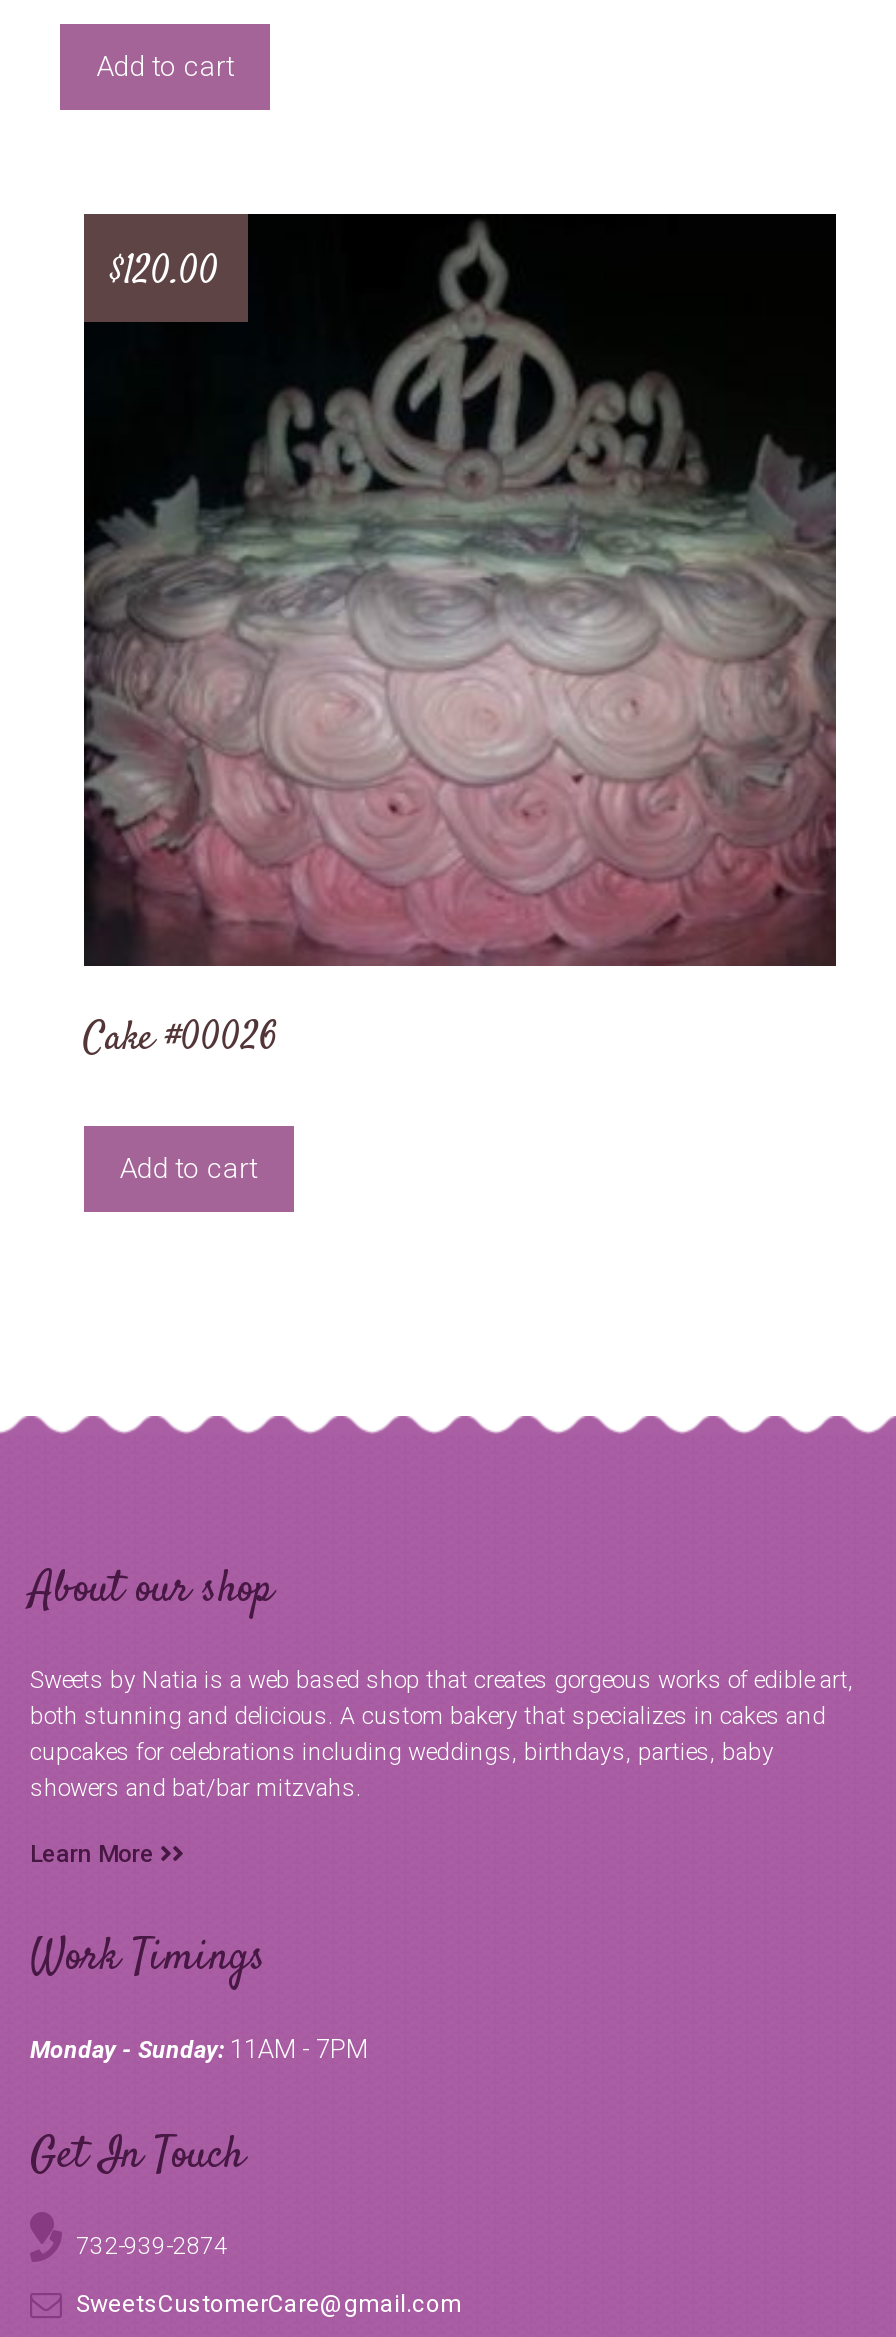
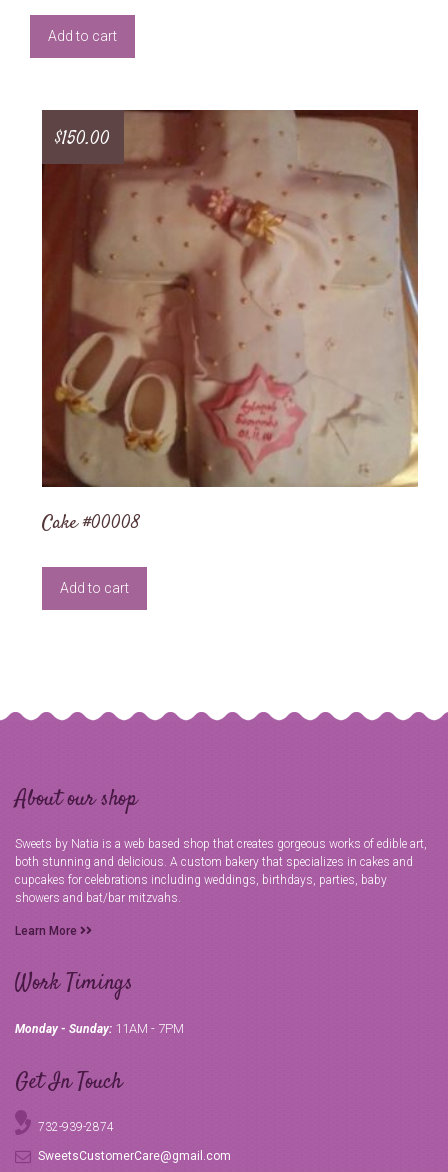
- [image]
- $120.00
+ [image]
+ $150.00

- Cake #00026
+ Cake #00008
